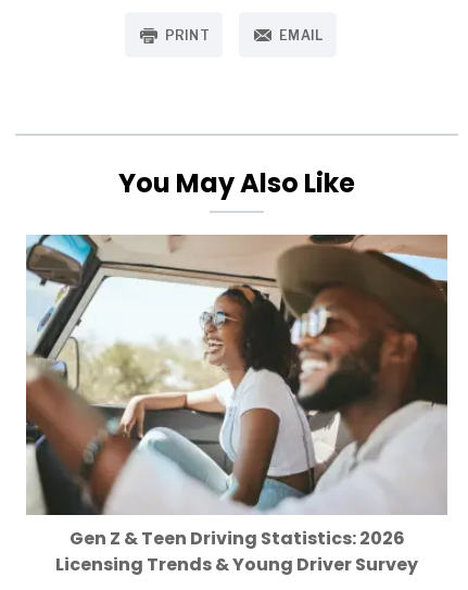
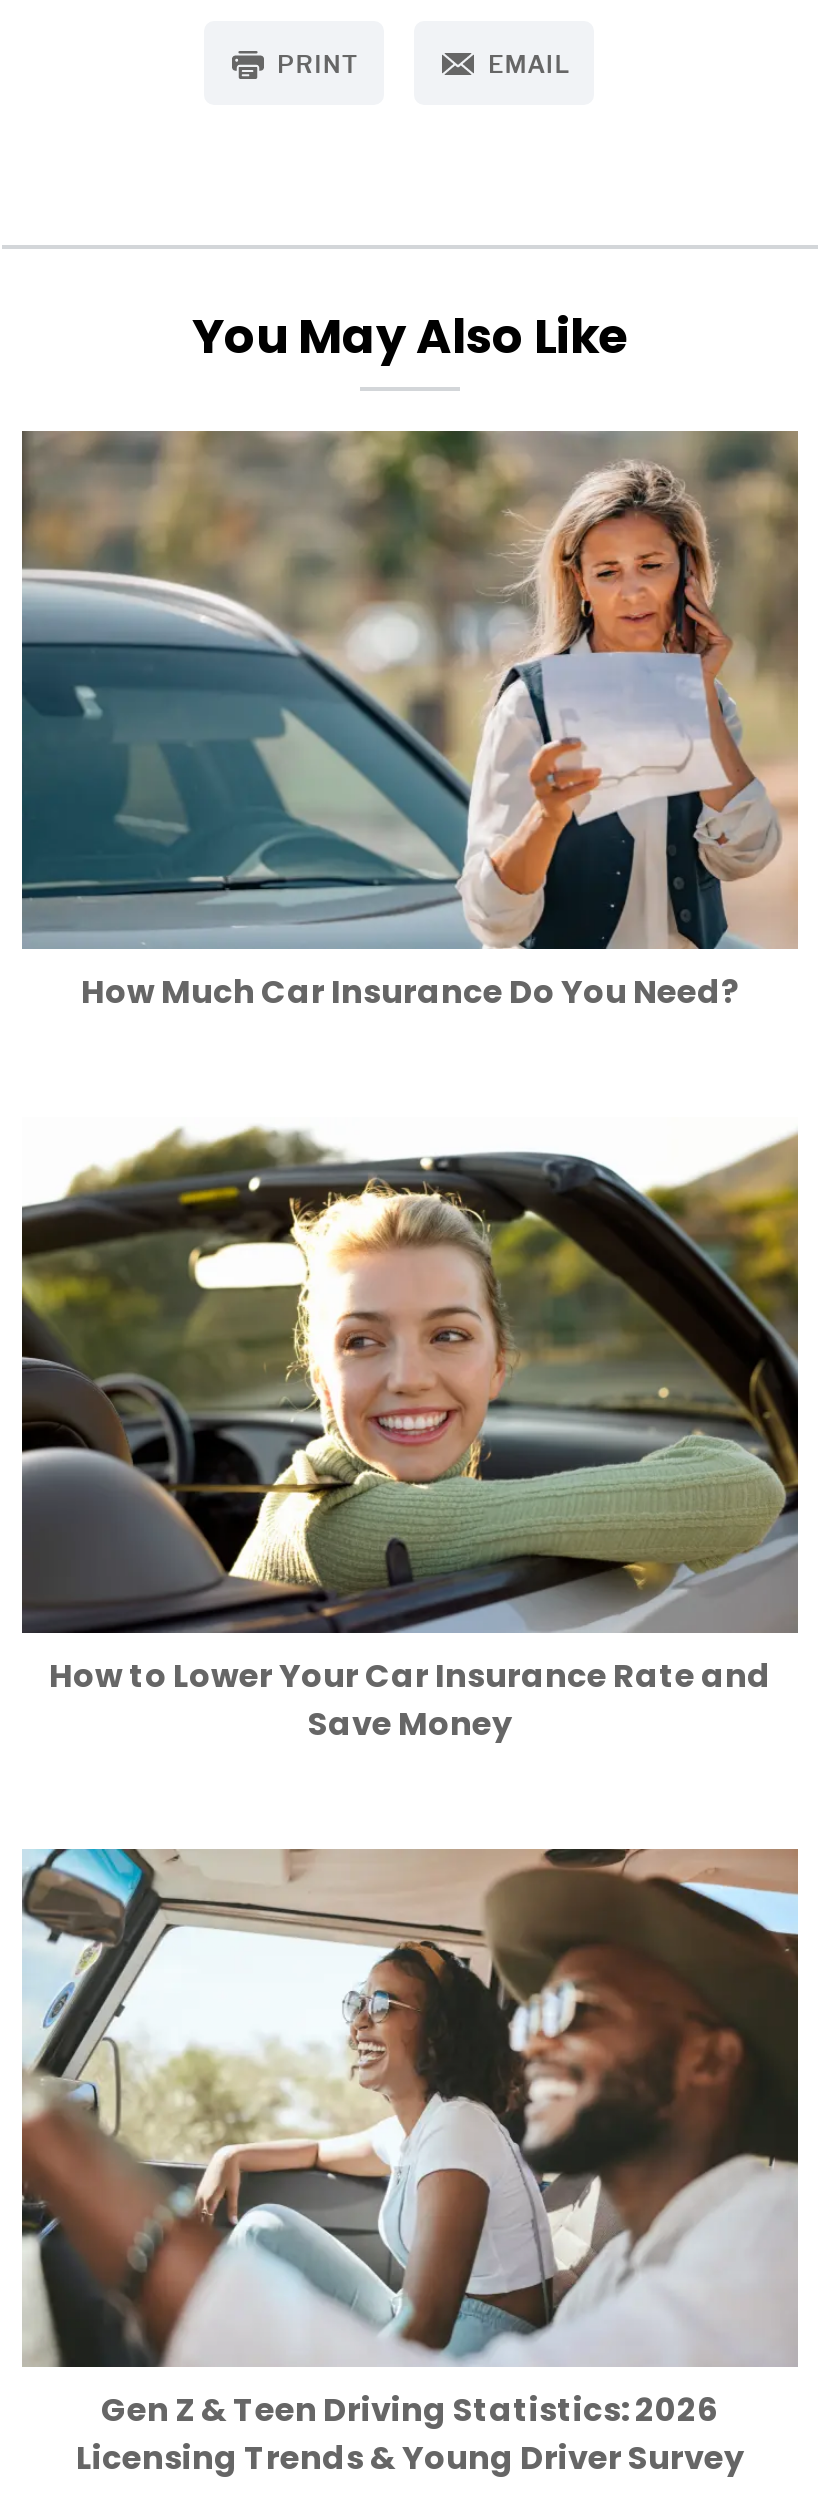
+ [image]
+ How Much Car Insurance Do You Need?

+ [image]
+ How to Lower Your Car Insurance Rate and
+ Save Money
